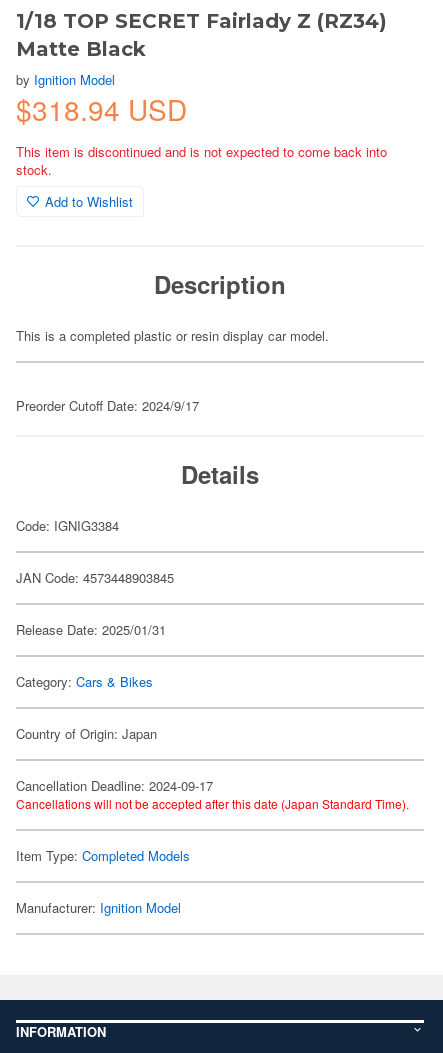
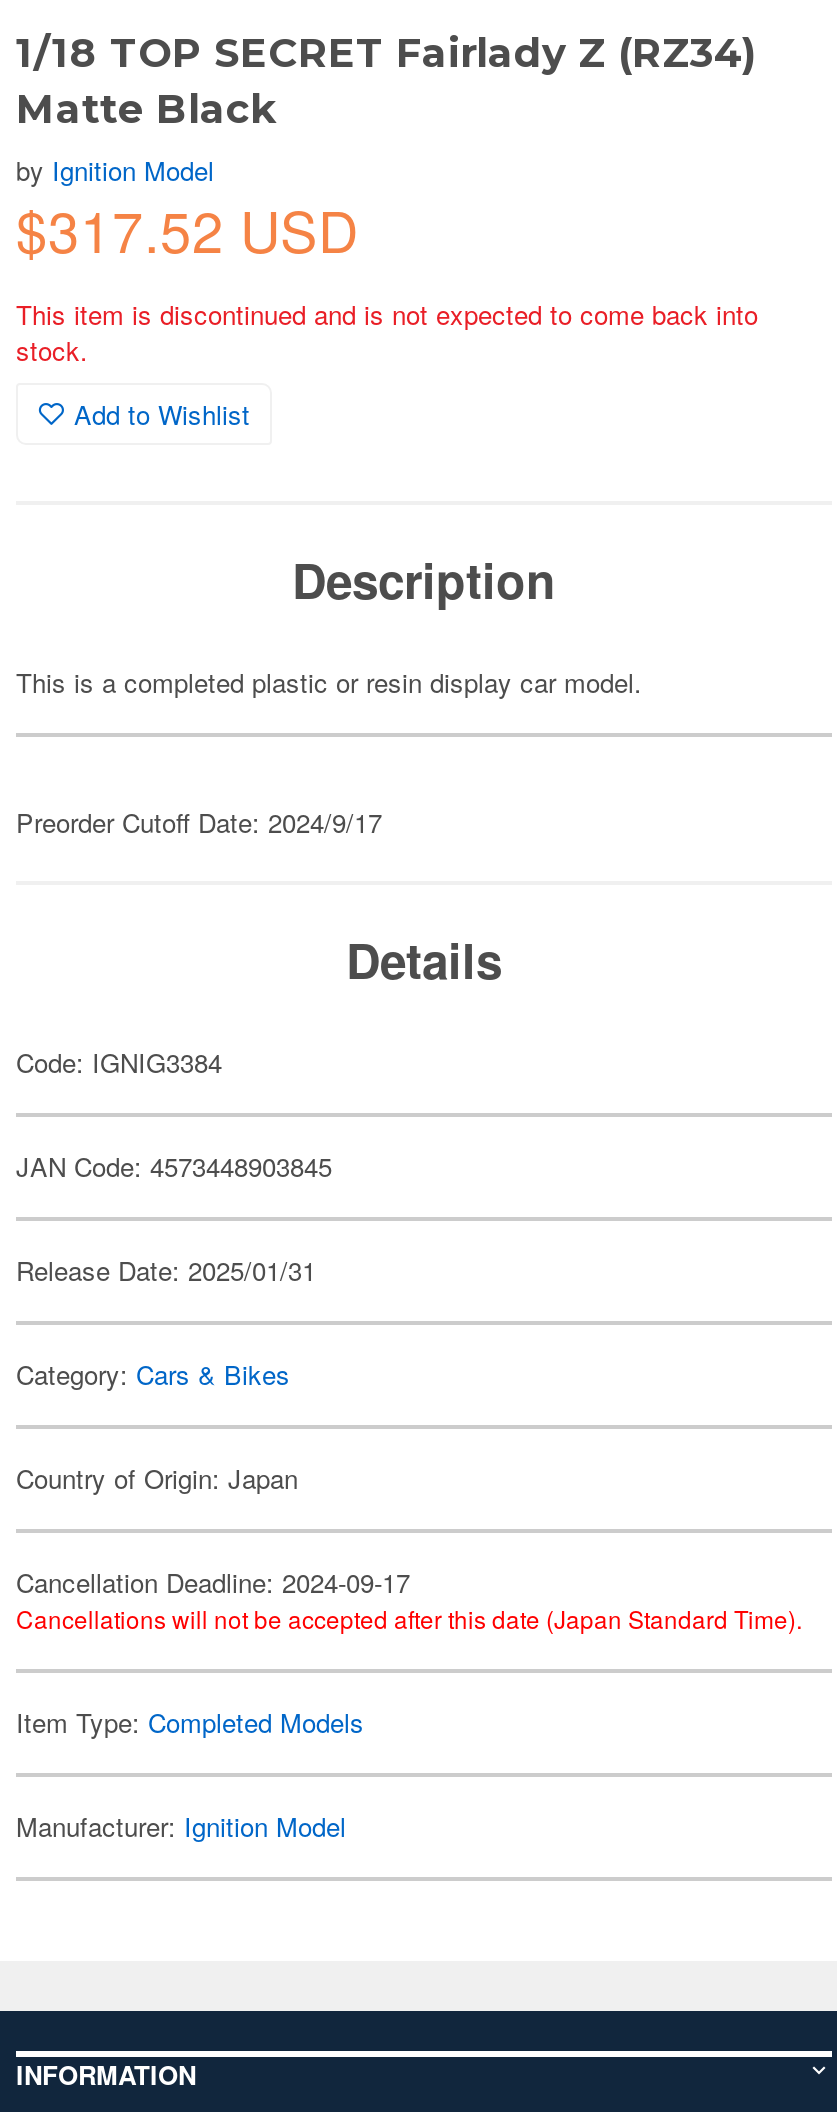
- $318.94 USD
+ $317.52 USD
